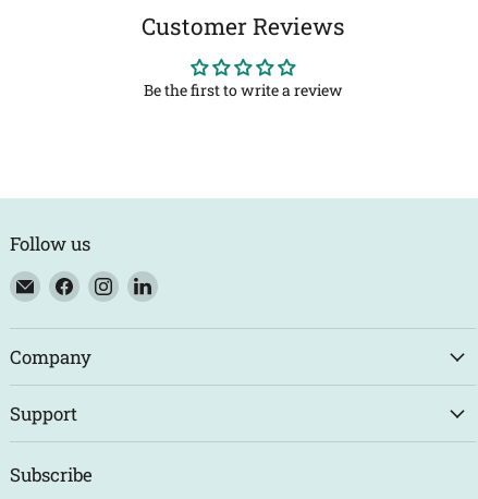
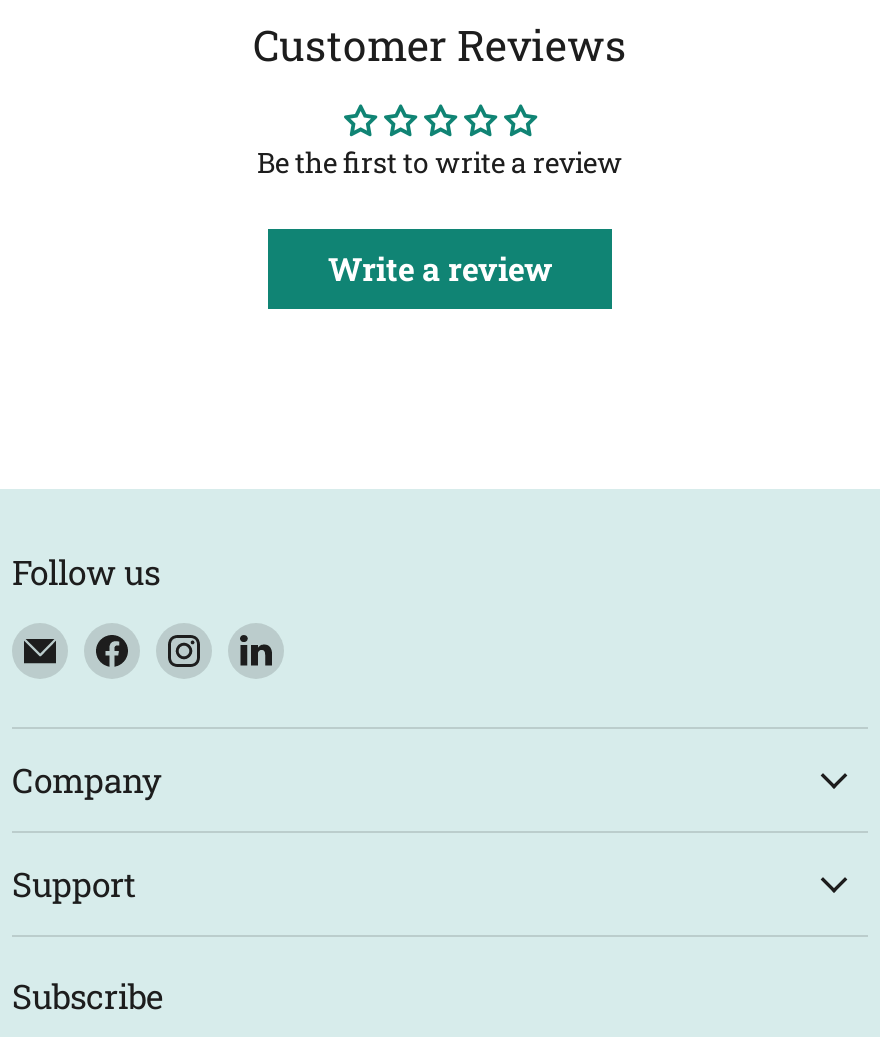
+ Write a review
